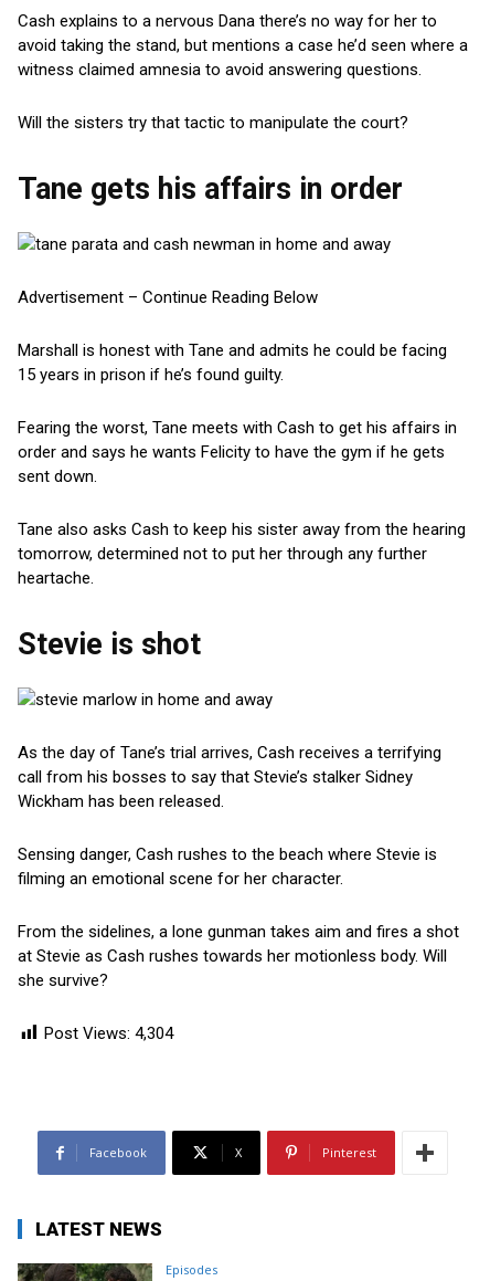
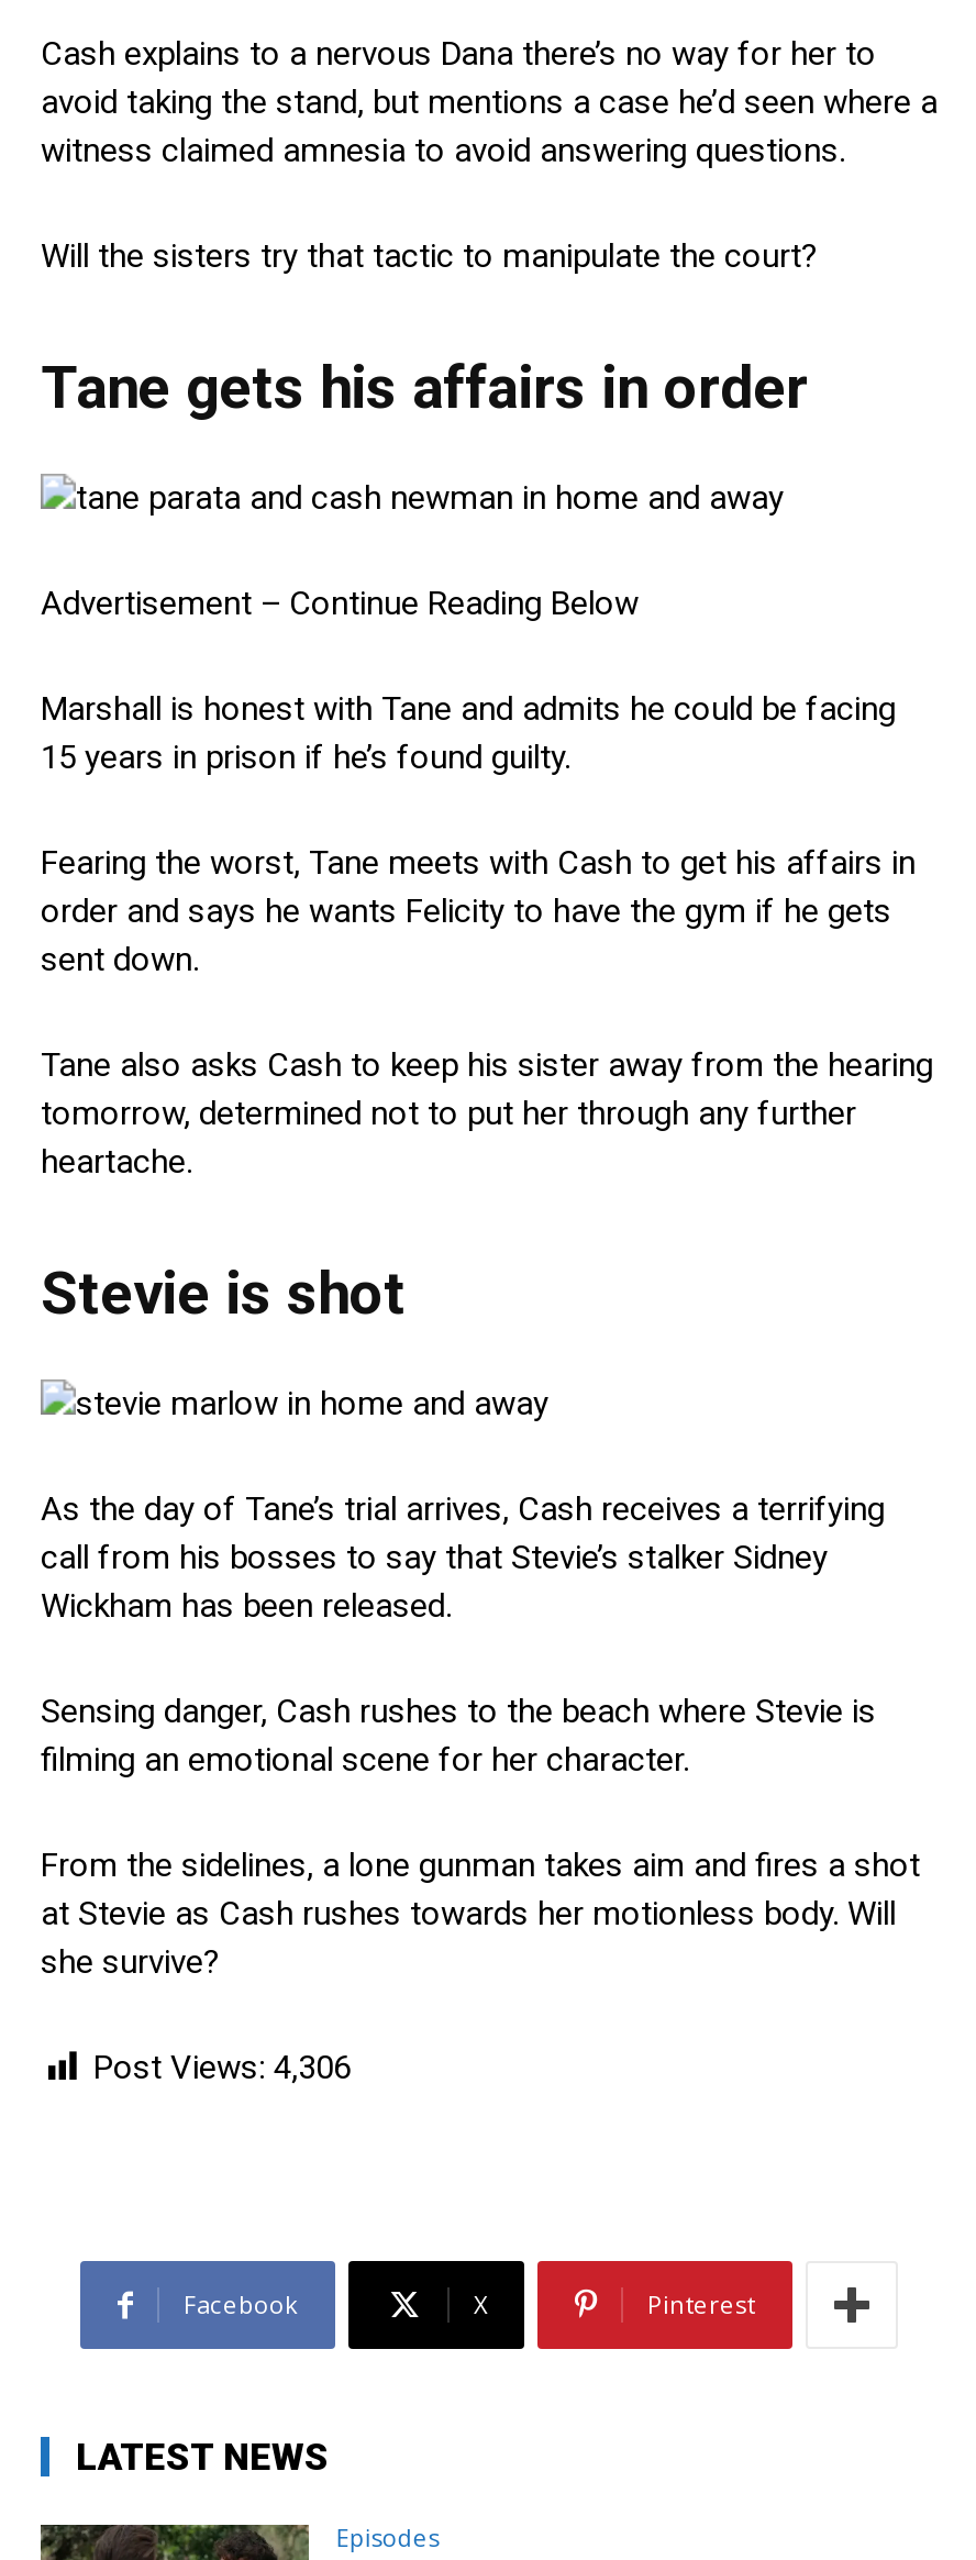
- Post Views: 4,304
+ Post Views: 4,306
